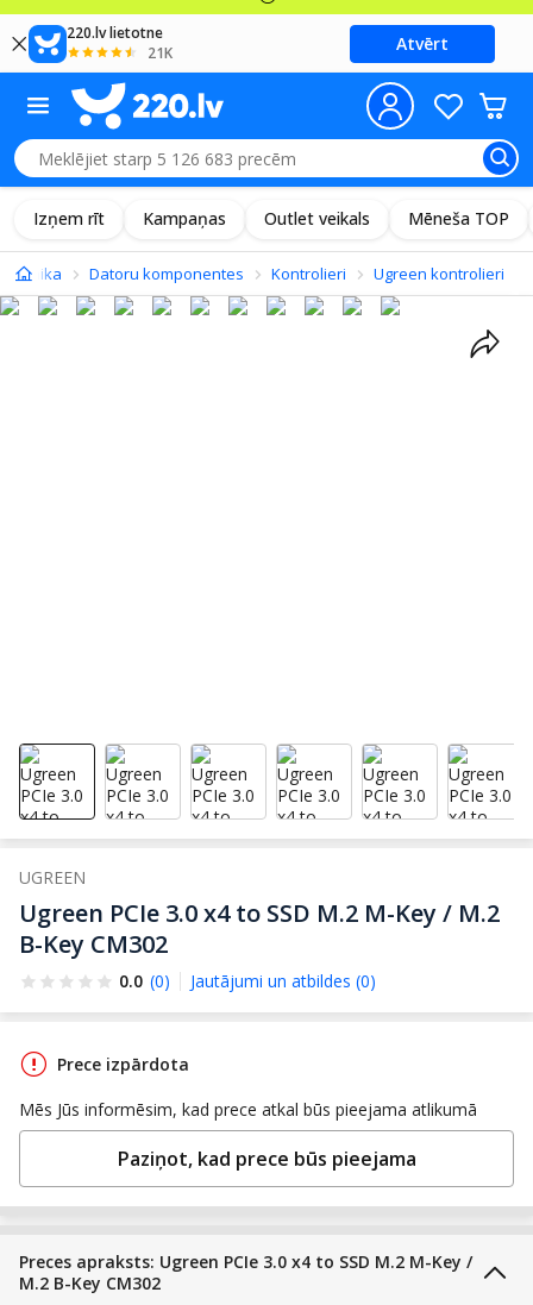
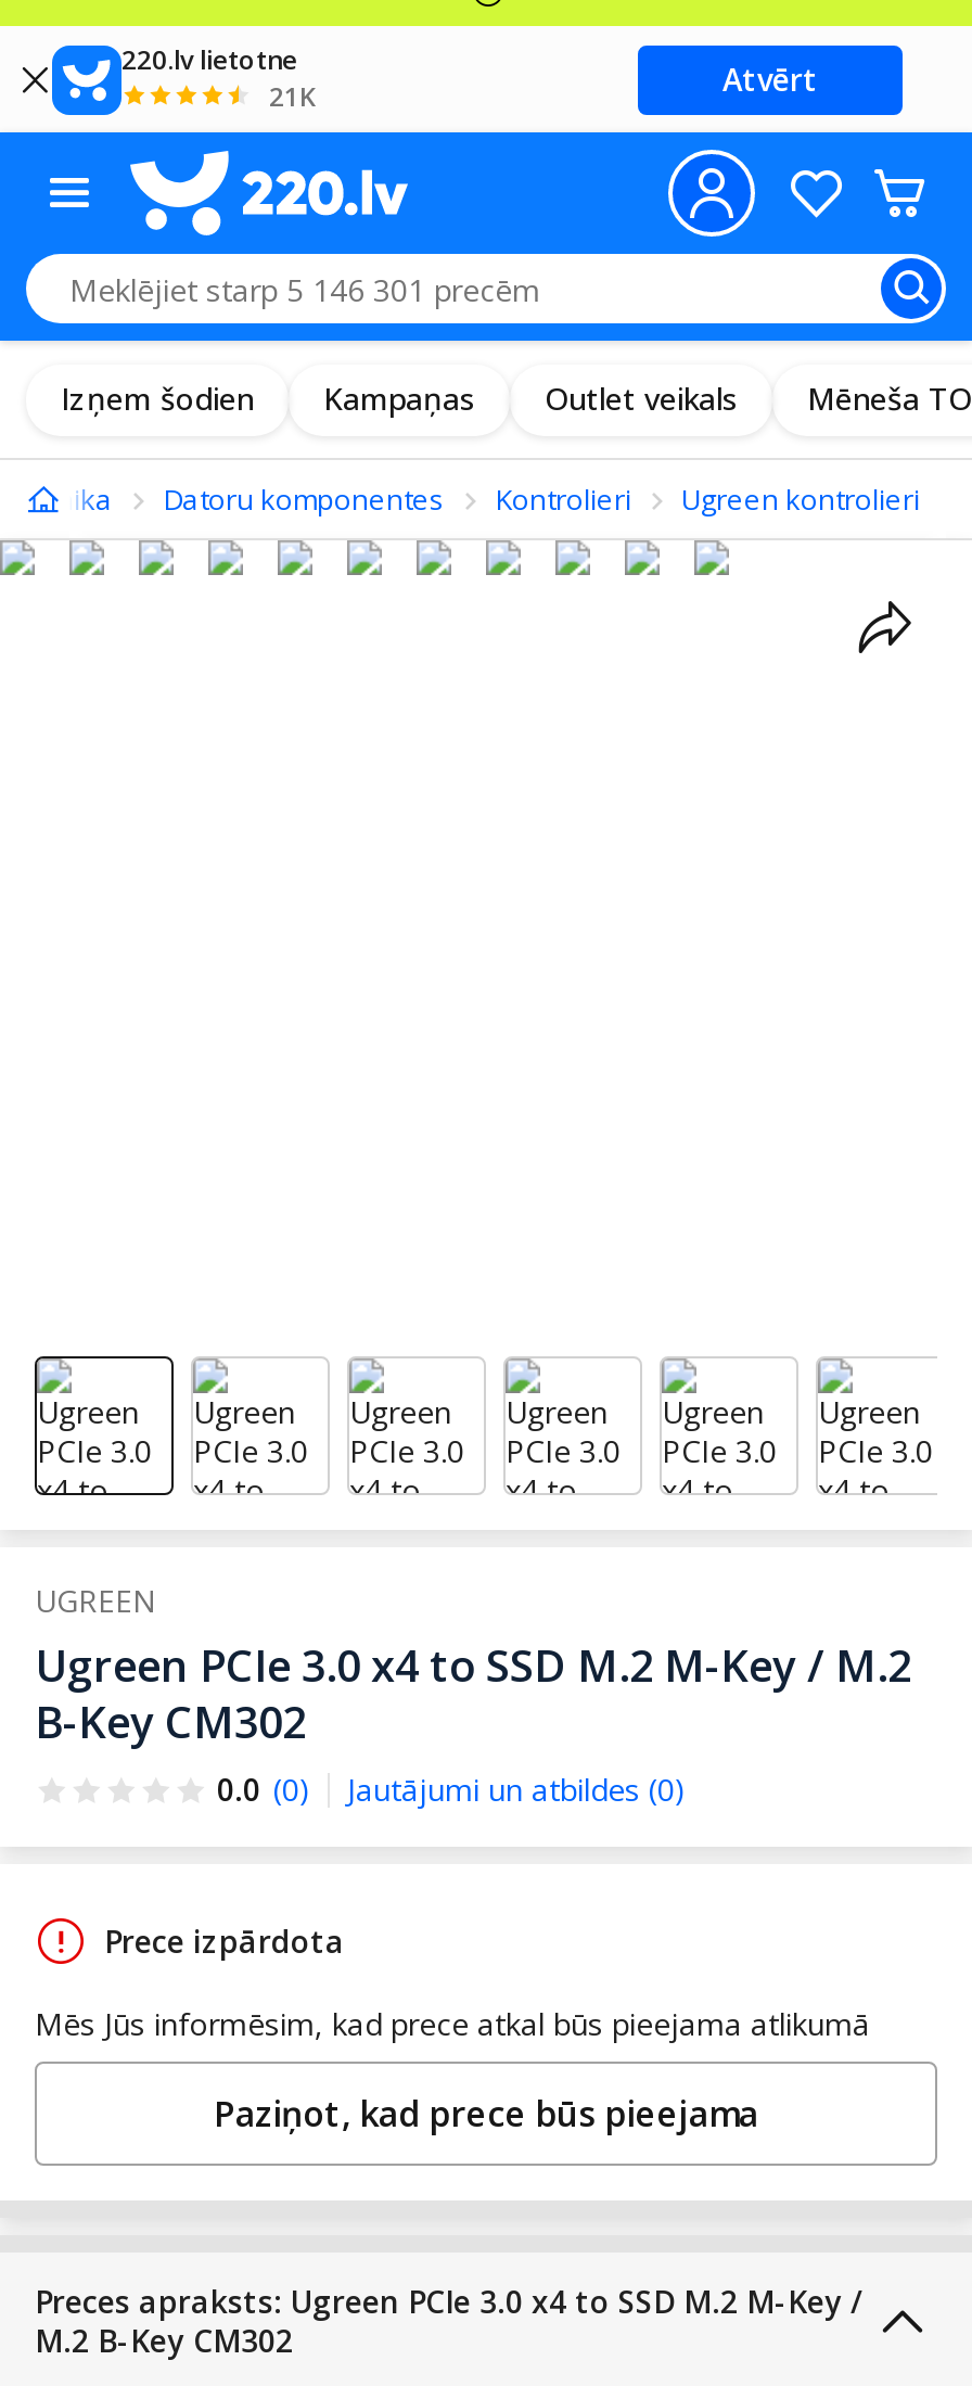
- Izņem rīt
+ Izņem šodien
